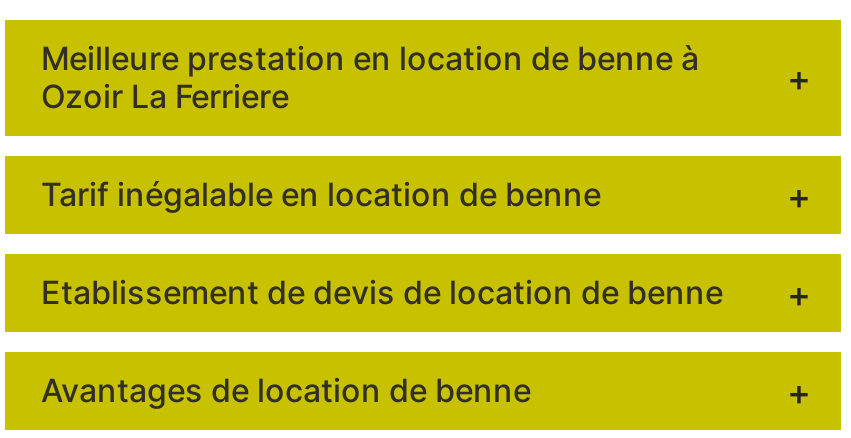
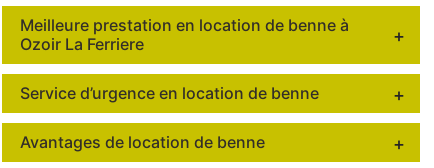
- Tarif inégalable en location de benne
- Etablissement de devis de location de benne
+ Service d’urgence en location de benne
